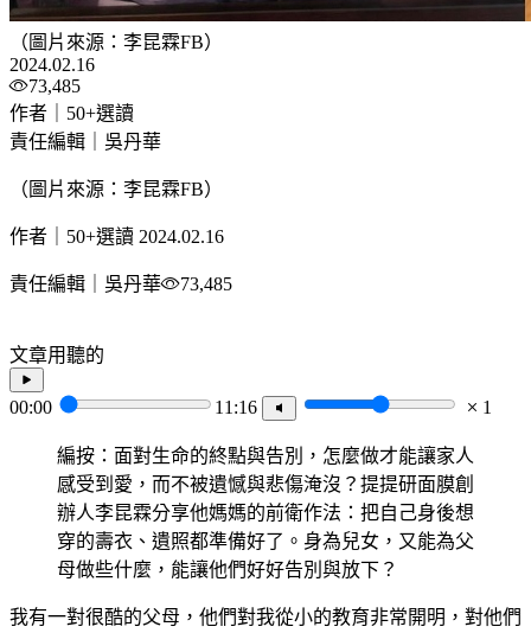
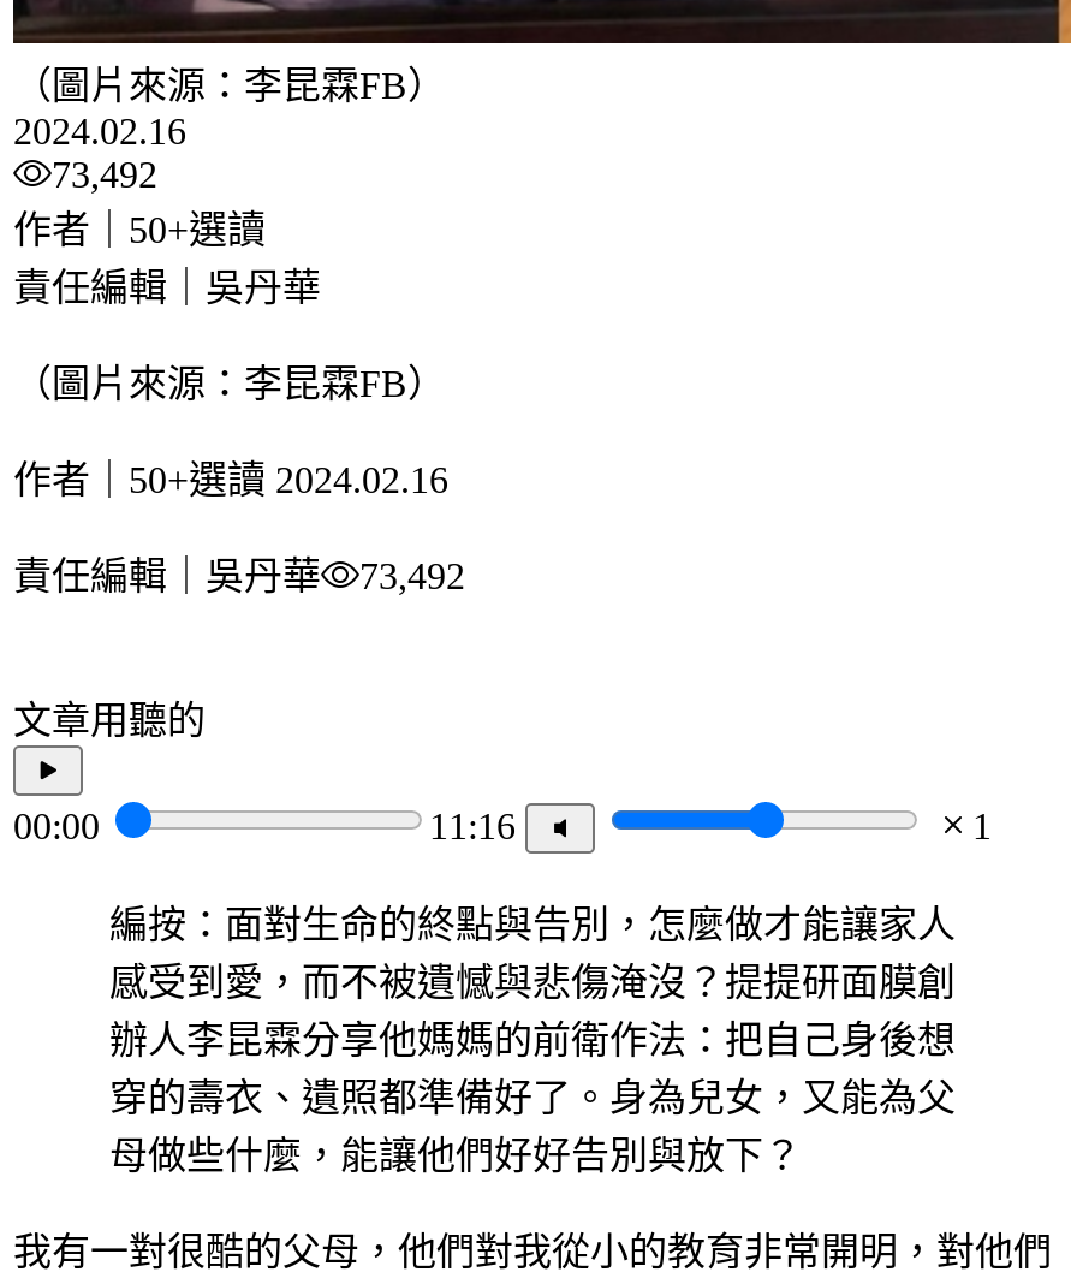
- 73,485
+ 73,492

- 責任編輯｜吳丹華 73,485
+ 責任編輯｜吳丹華 73,492
